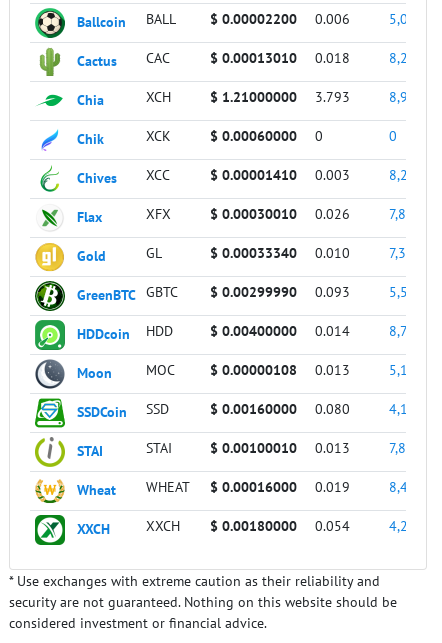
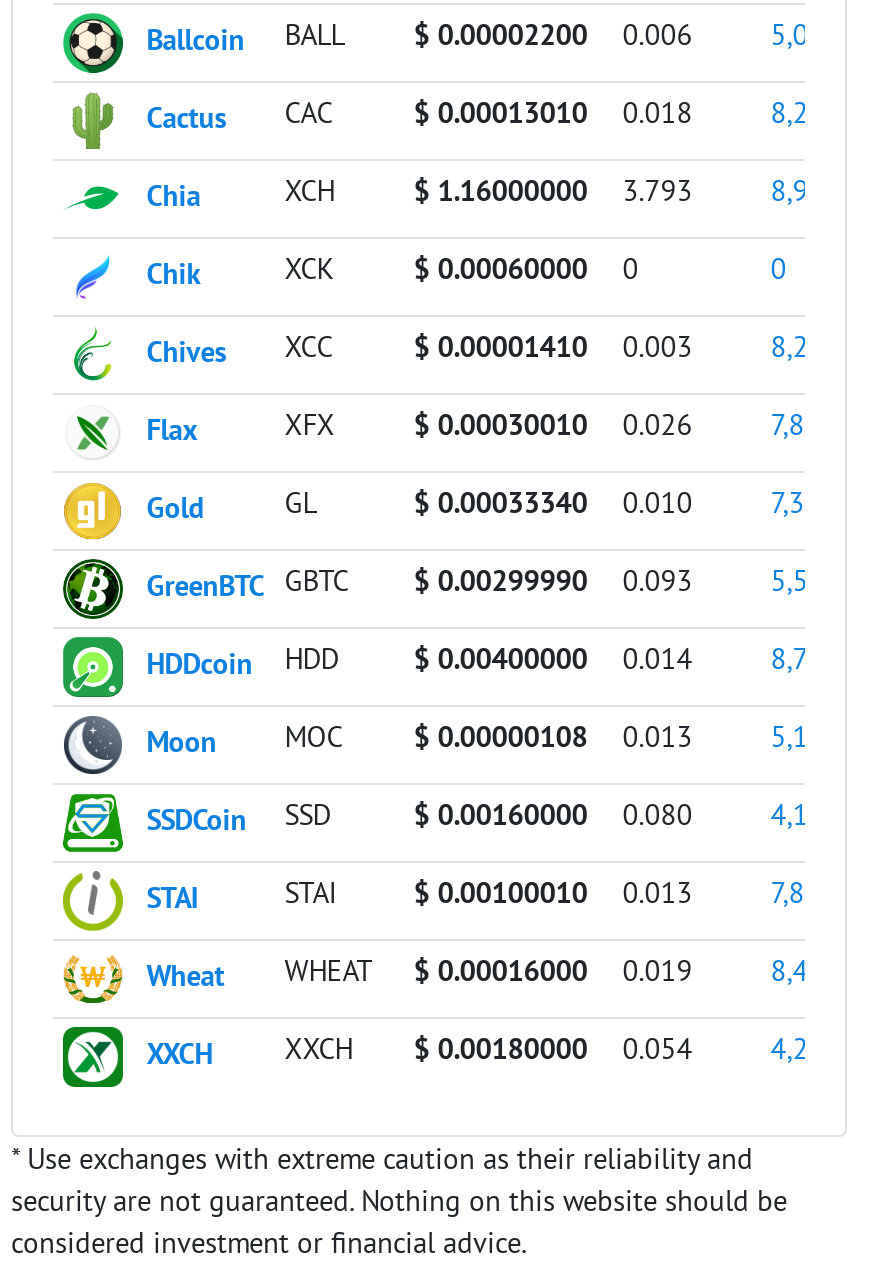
- $ 1.21000000 3.793
+ $ 1.16000000 3.793
